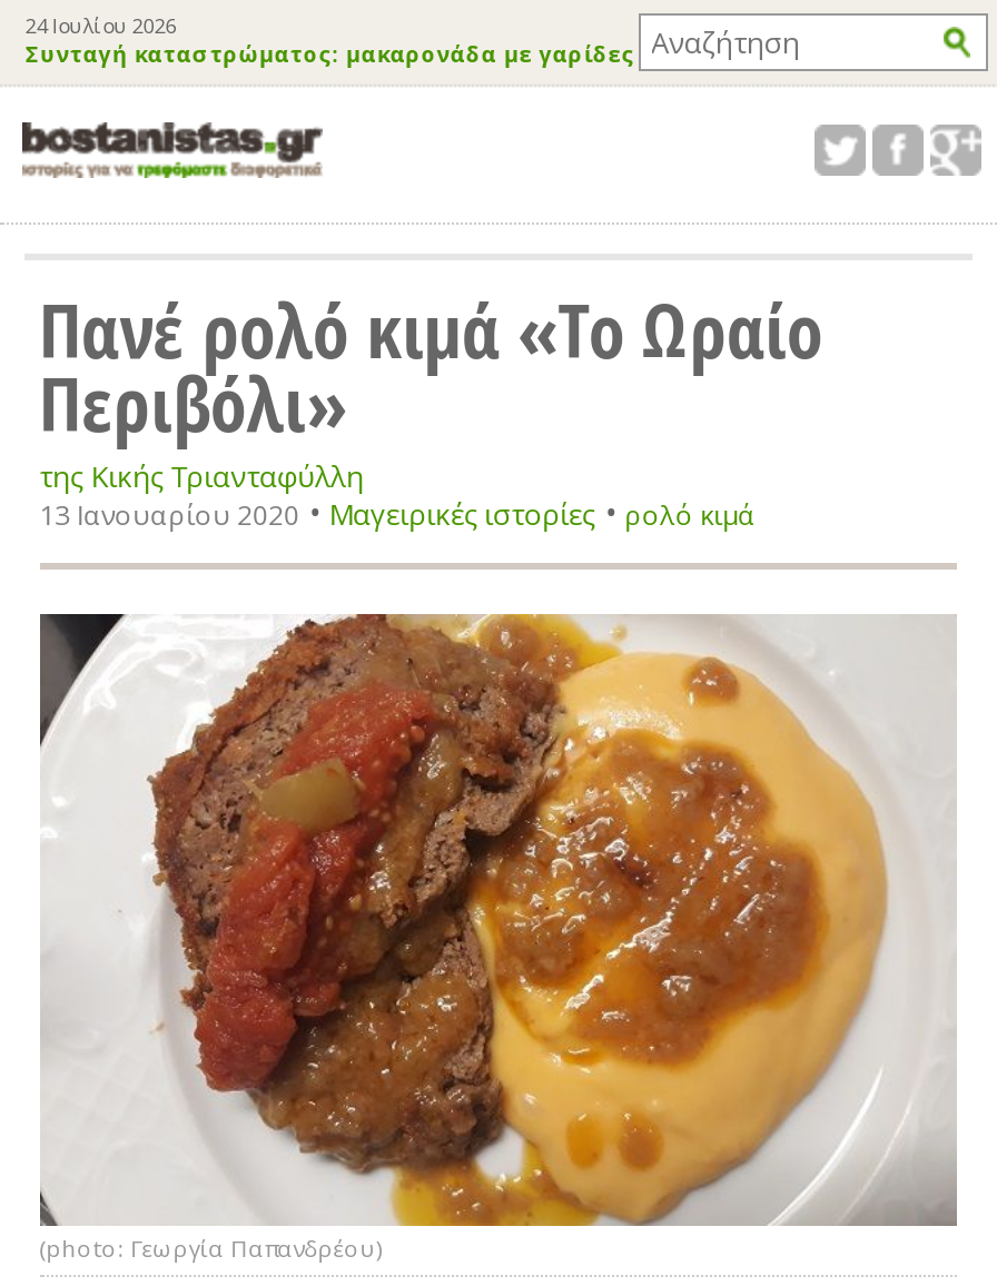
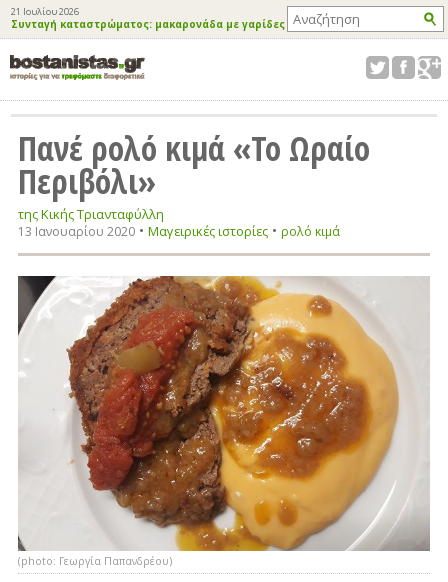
- 24 Ιουλίου 2026
+ 21 Ιουλίου 2026
